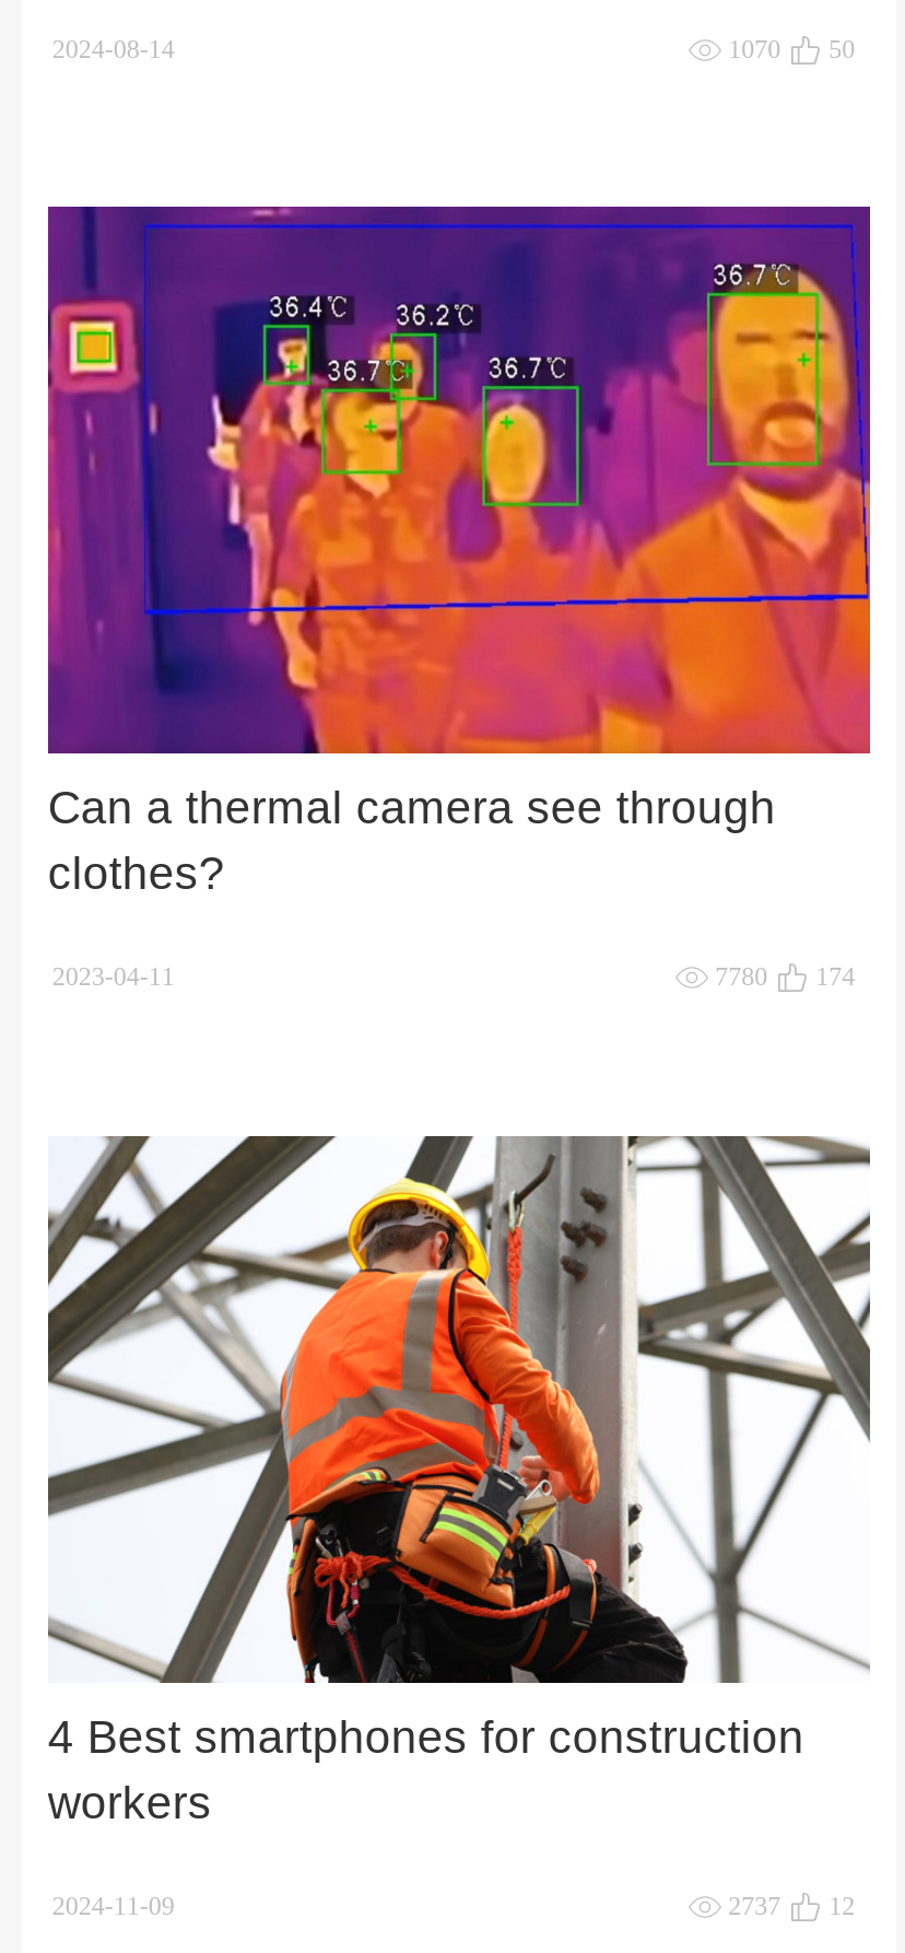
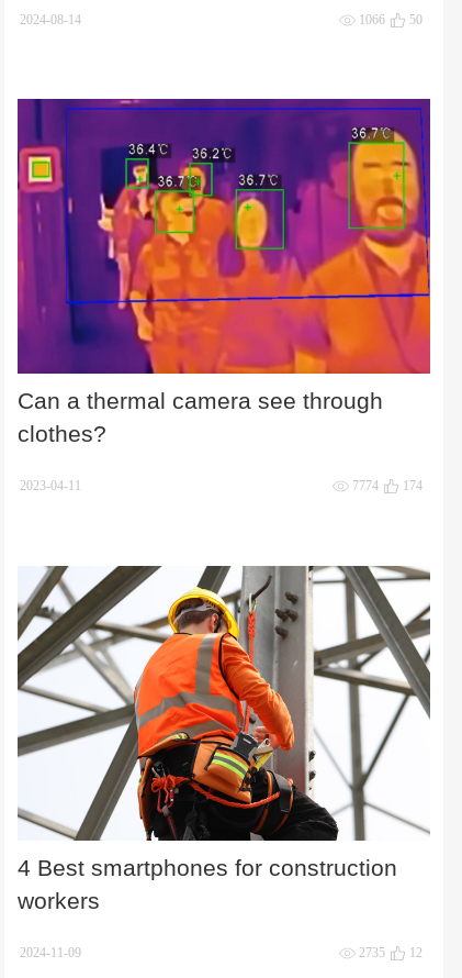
- 1070 50
+ 1066 50

- 7780 174
+ 7774 174

- 2737 12
+ 2735 12
